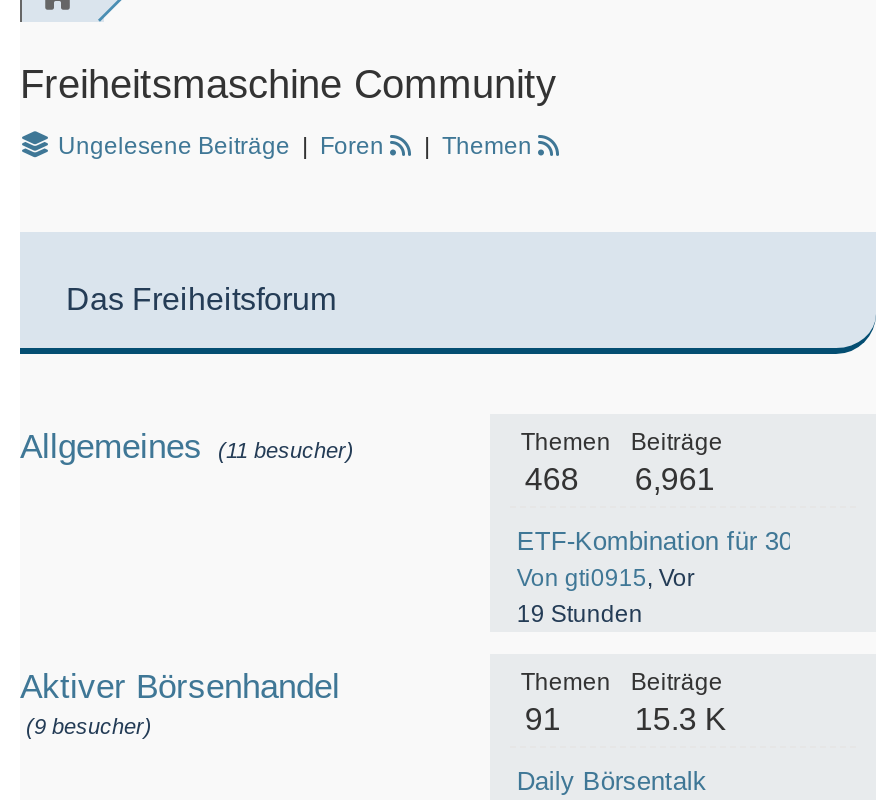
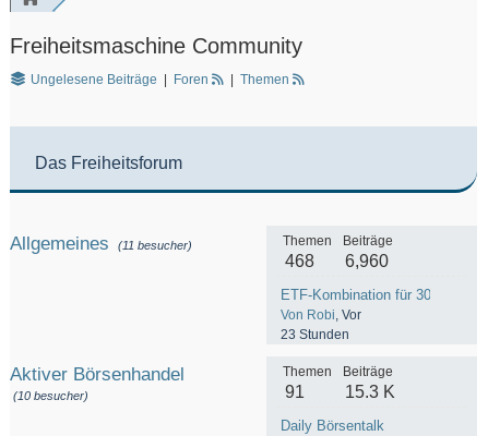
- 468 6,961
+ 468 6,960

- Von gti0915, Vor
+ Von Robi, Vor

- 19 Stunden
+ 23 Stunden

- (9 besucher)
+ (10 besucher)
